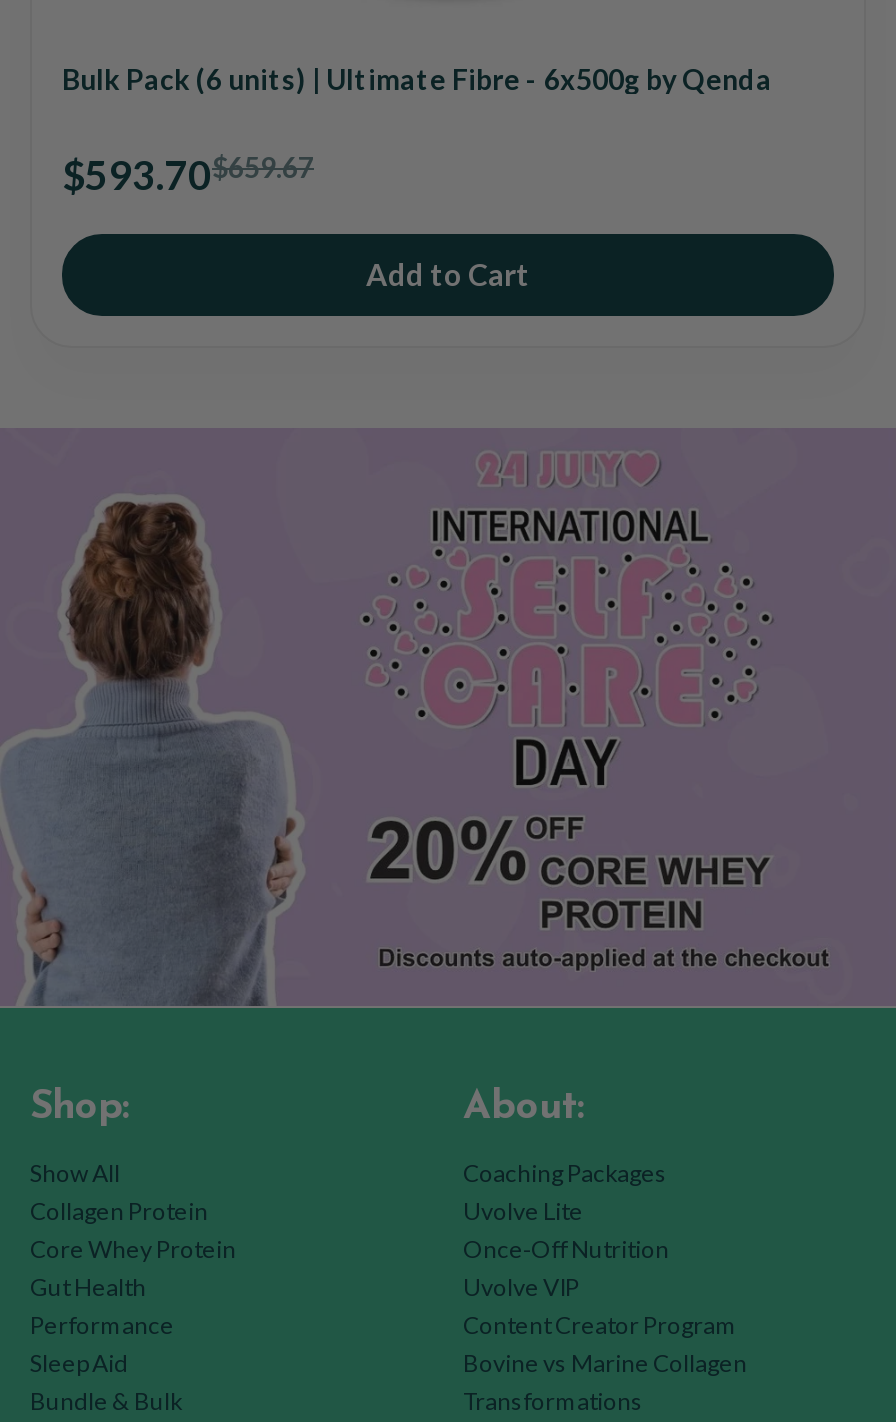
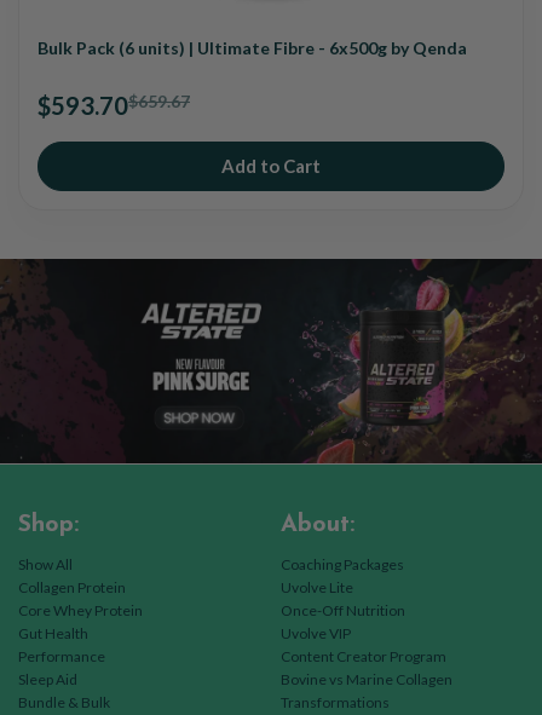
- [image]
+ [image]
